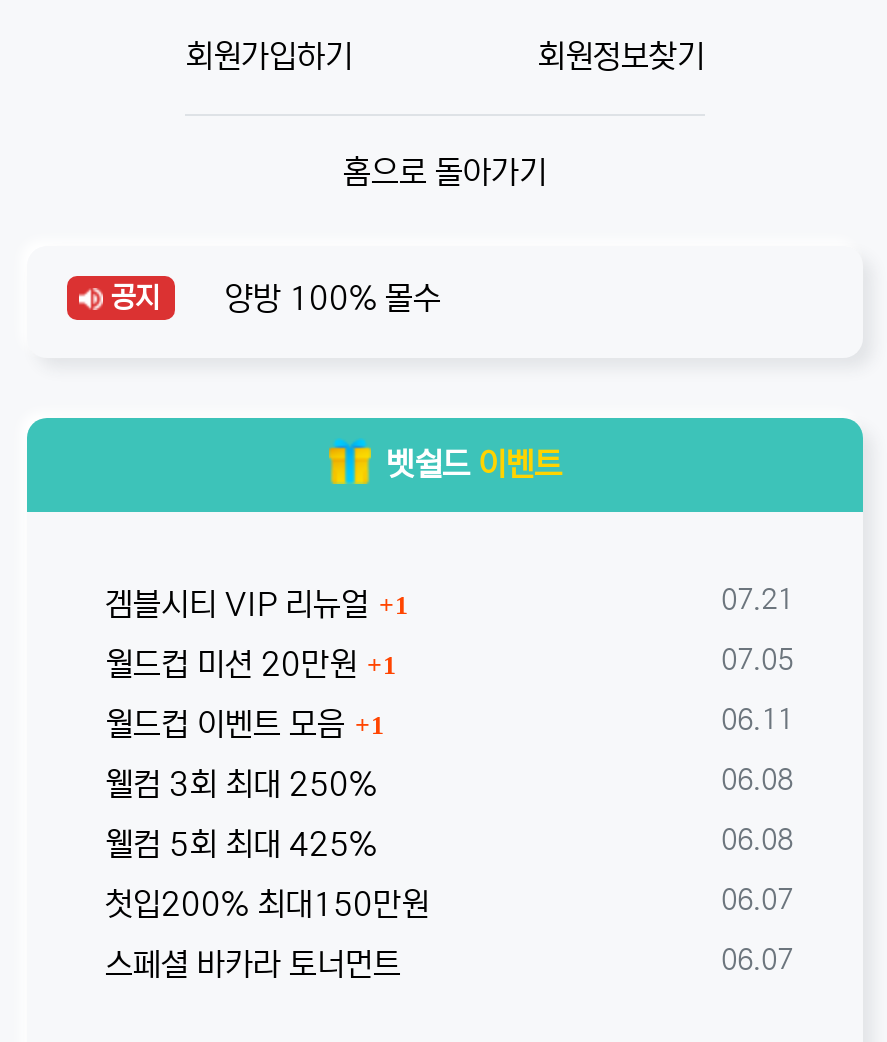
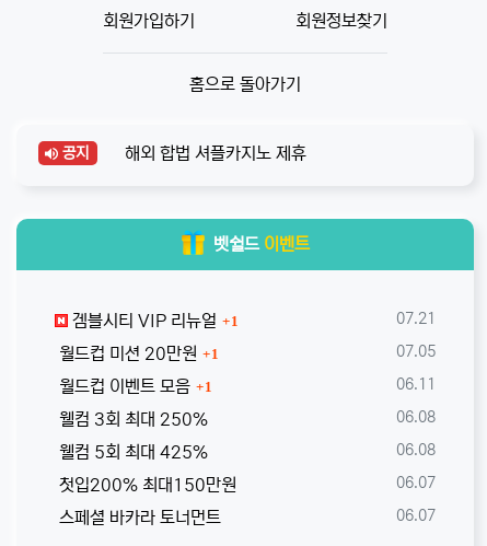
- 양방 100% 몰수
+ 해외 합법 셔플카지노 제휴
